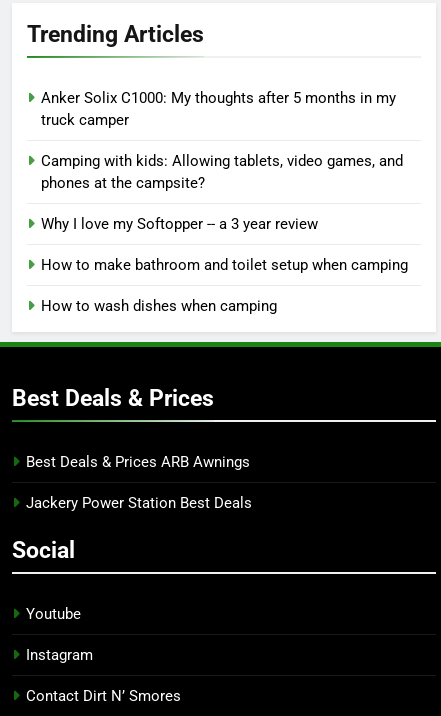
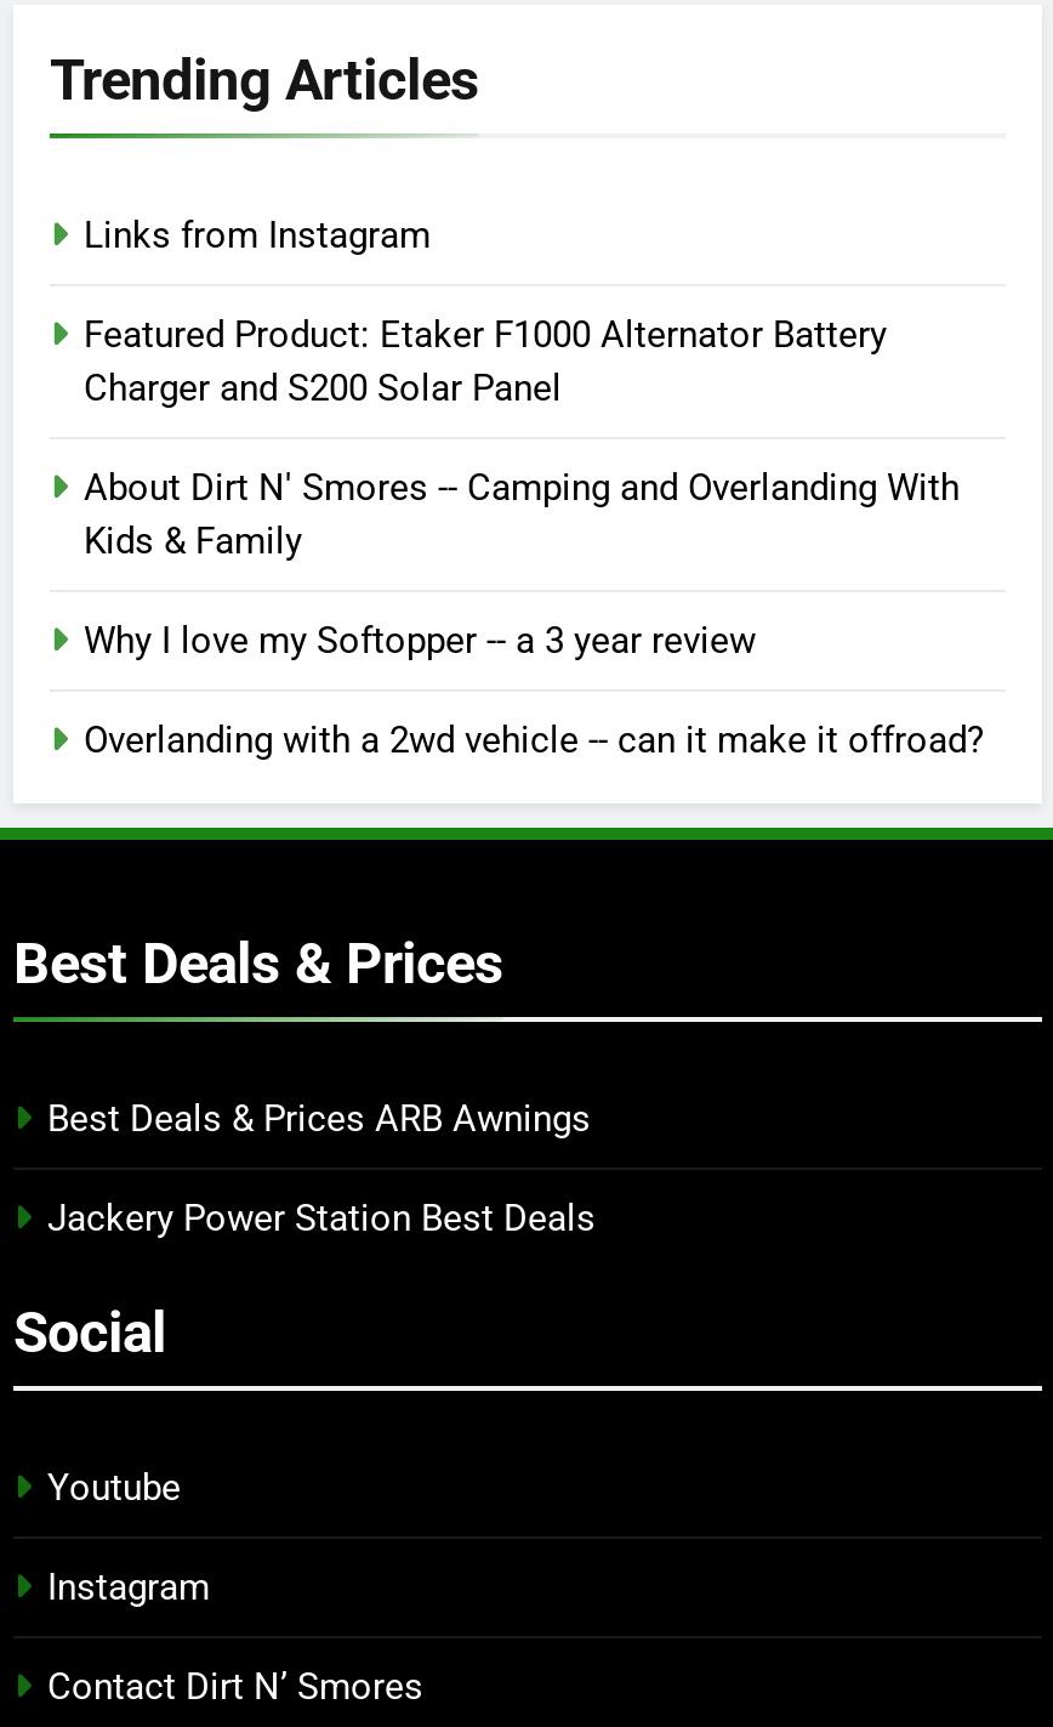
- Anker Solix C1000: My thoughts after 5 months in my
- truck camper
- Camping with kids: Allowing tablets, video games, and
- phones at the campsite?
+ Links from Instagram
+ Featured Product: Etaker F1000 Alternator Battery
+ Charger and S200 Solar Panel
+ About Dirt N' Smores -- Camping and Overlanding With
+ Kids & Family

moved down: Why I love my Softopper -- a 3 year review

- How to make bathroom and toilet setup when camping
- How to wash dishes when camping
+ Overlanding with a 2wd vehicle -- can it make it offroad?
